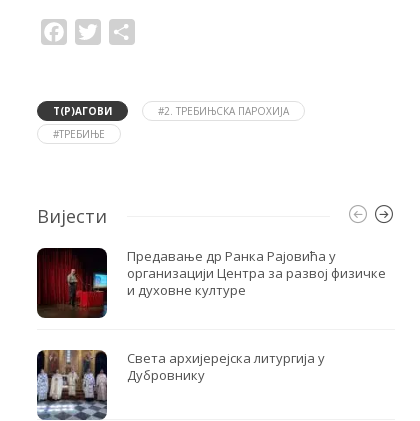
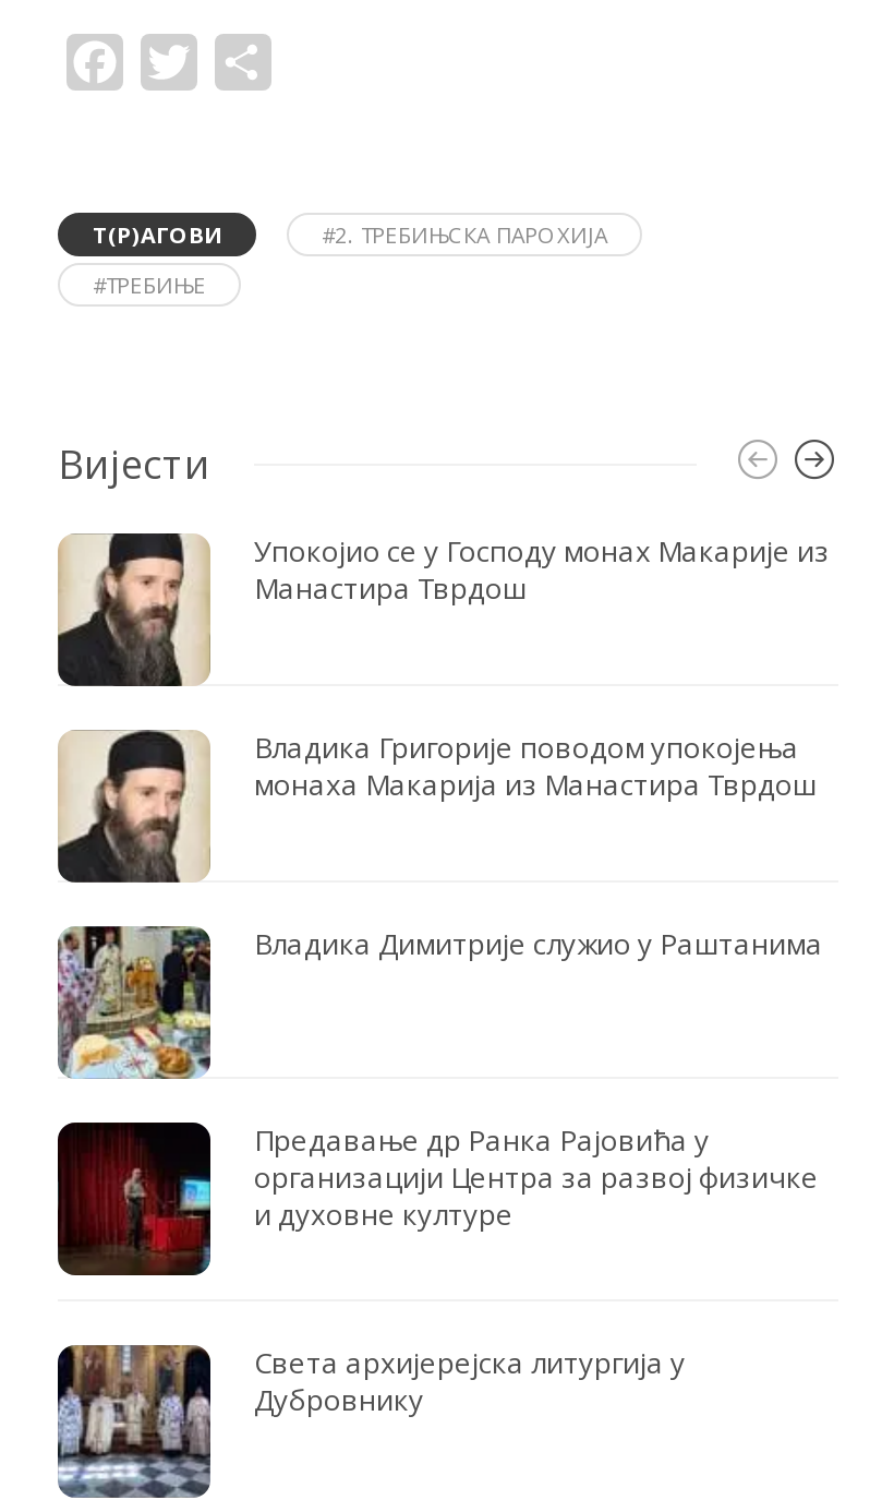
+ [image]
+ Упокојио се у Господу монах Макарије из
+ Манастира Тврдош

+ [image]
+ Владика Димитрије служио у Раштанима

+ [image]
+ Владика Григорије поводом упокојења
+ монаха Макарија из Манастира Тврдош
